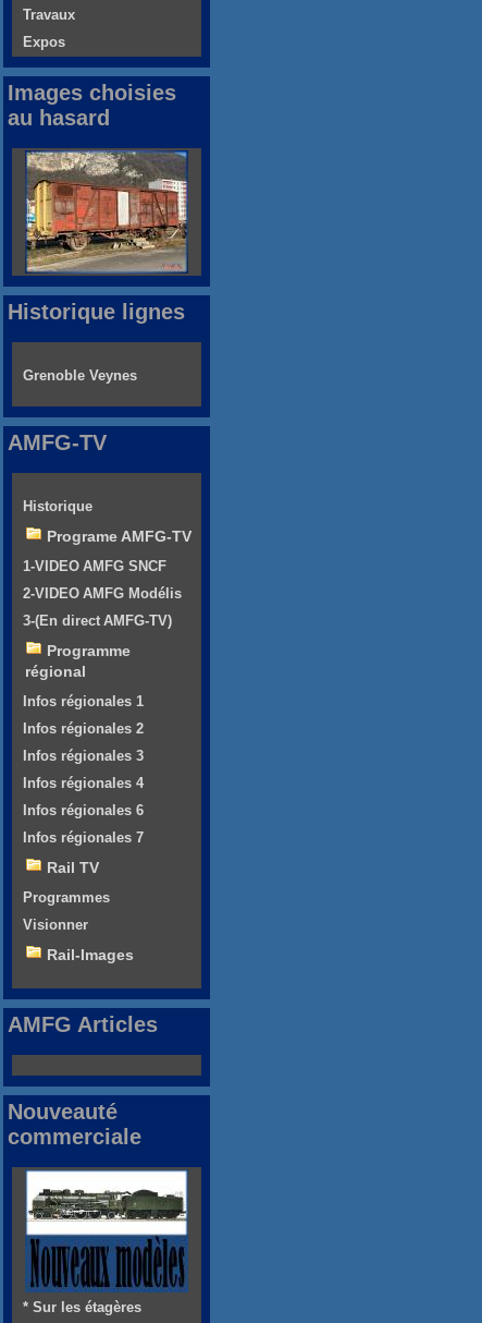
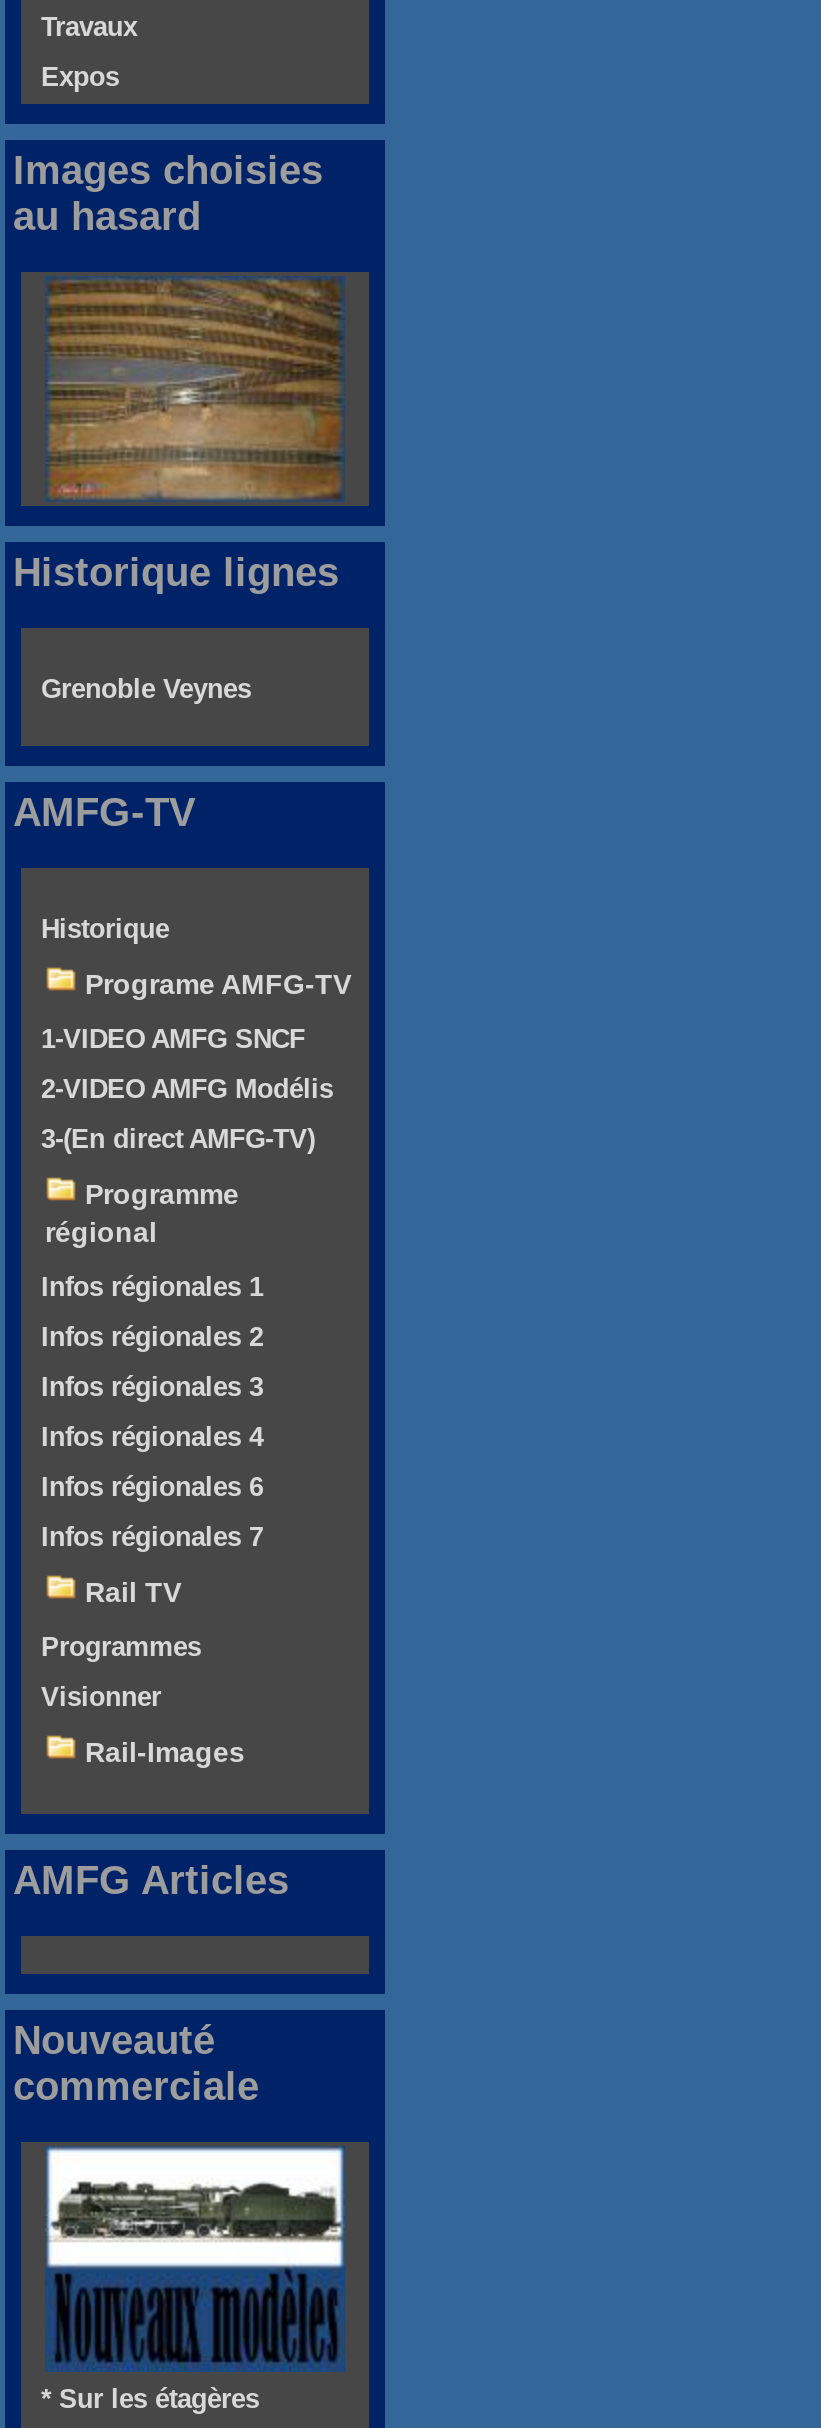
- [image]
+ [image]
